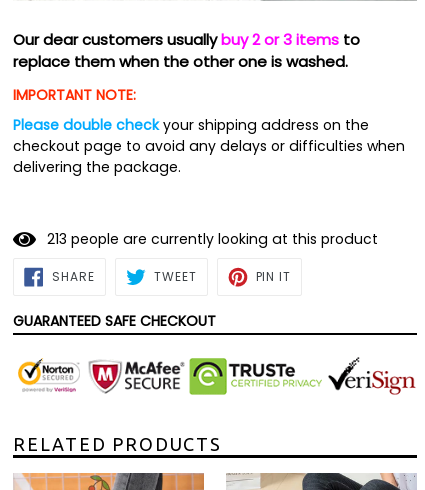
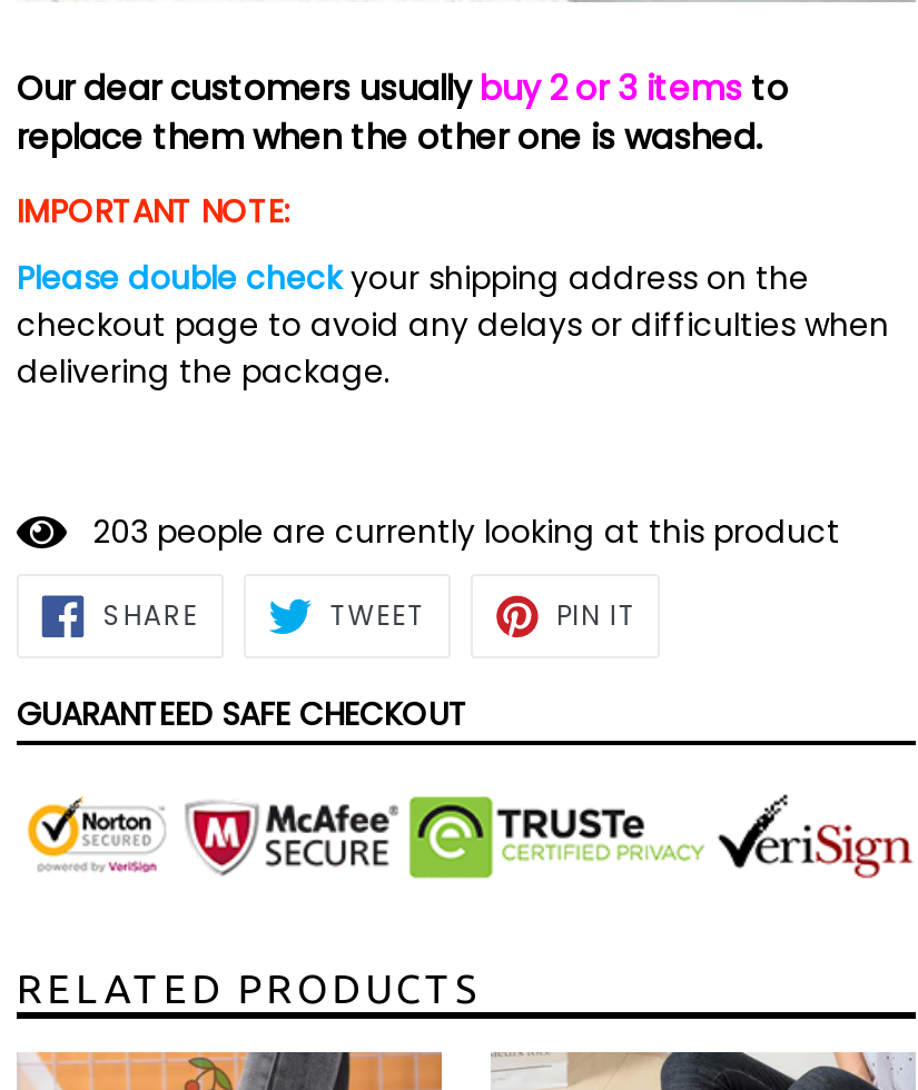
- 213 people are currently looking at this product
+ 203 people are currently looking at this product
